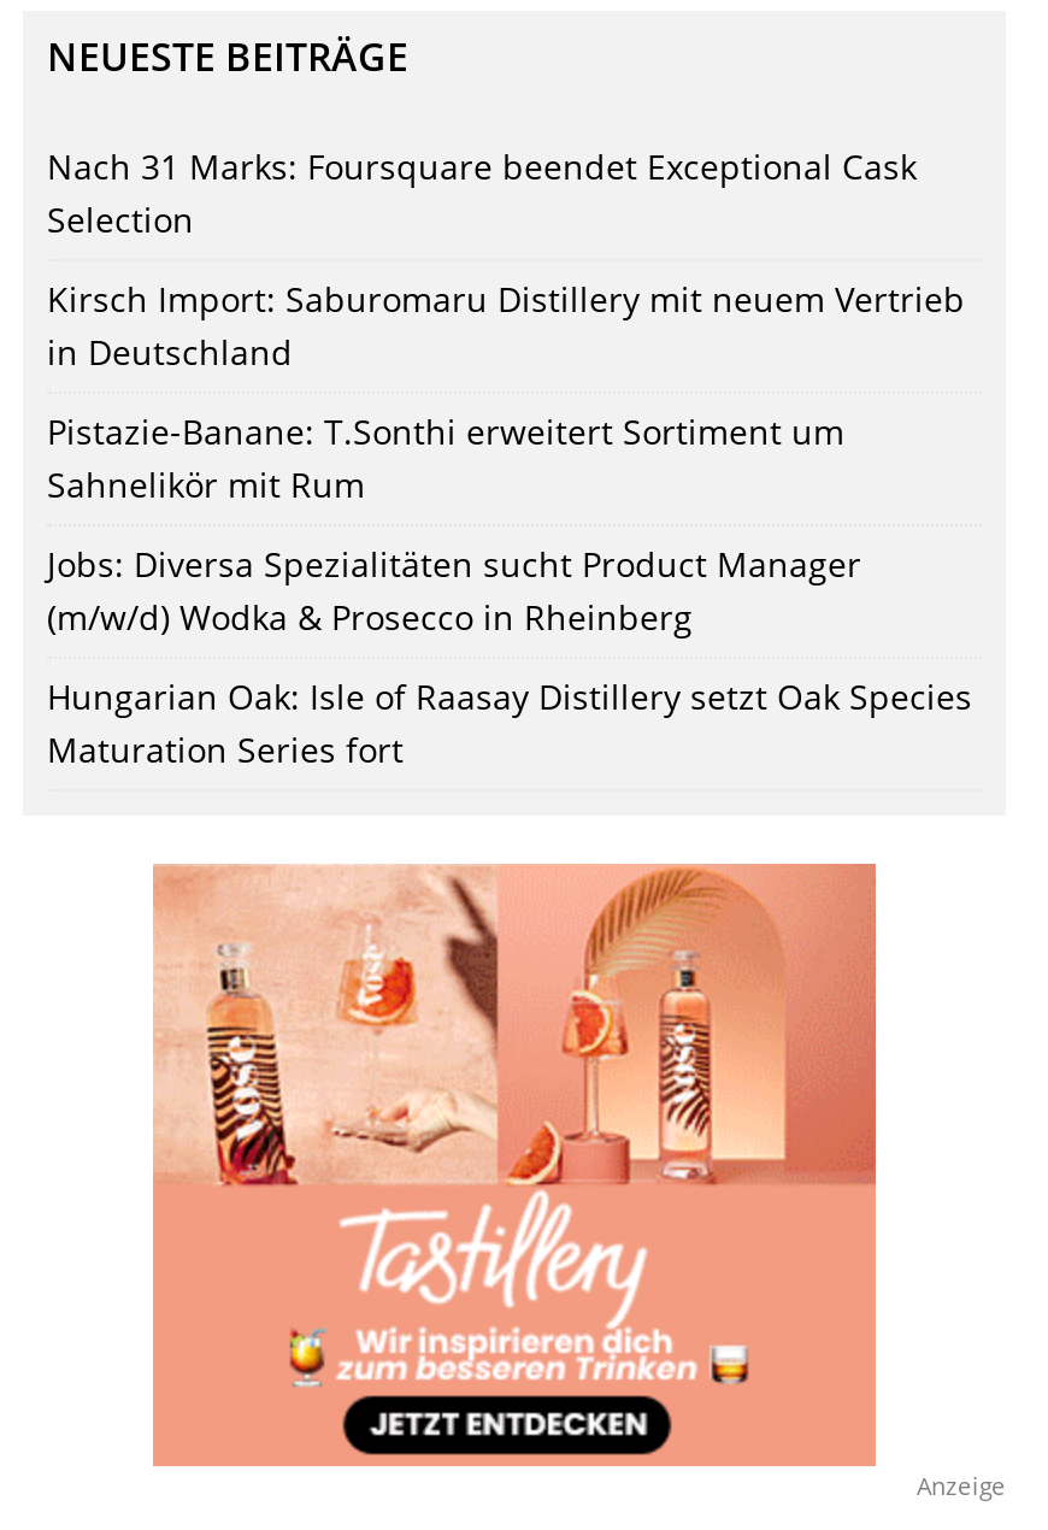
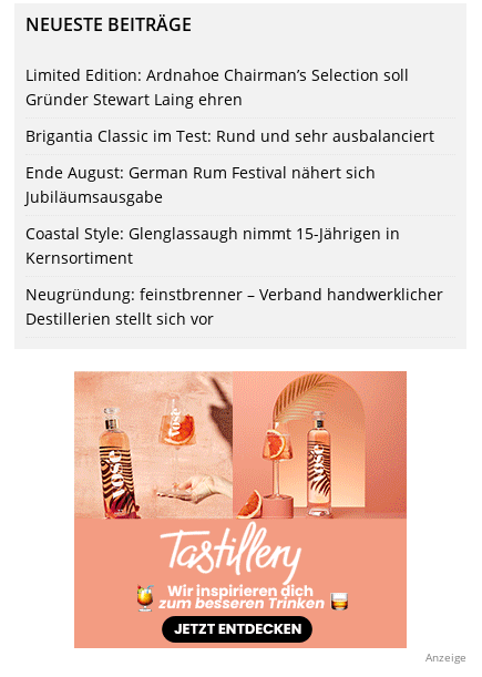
- Nach 31 Marks: Foursquare beendet Exceptional Cask
- Selection
+ Limited Edition: Ardnahoe Chairman’s Selection soll
+ Gründer Stewart Laing ehren

- Kirsch Import: Saburomaru Distillery mit neuem Vertrieb
- in Deutschland
+ Brigantia Classic im Test: Rund und sehr ausbalanciert

- Pistazie-Banane: T.Sonthi erweitert Sortiment um
- Sahnelikör mit Rum
+ Ende August: German Rum Festival nähert sich
+ Jubiläumsausgabe

- Jobs: Diversa Spezialitäten sucht Product Manager
- (m/w/d) Wodka & Prosecco in Rheinberg
+ Coastal Style: Glenglassaugh nimmt 15-Jährigen in
+ Kernsortiment

- Hungarian Oak: Isle of Raasay Distillery setzt Oak Species
- Maturation Series fort
+ Neugründung: feinstbrenner – Verband handwerklicher
+ Destillerien stellt sich vor
